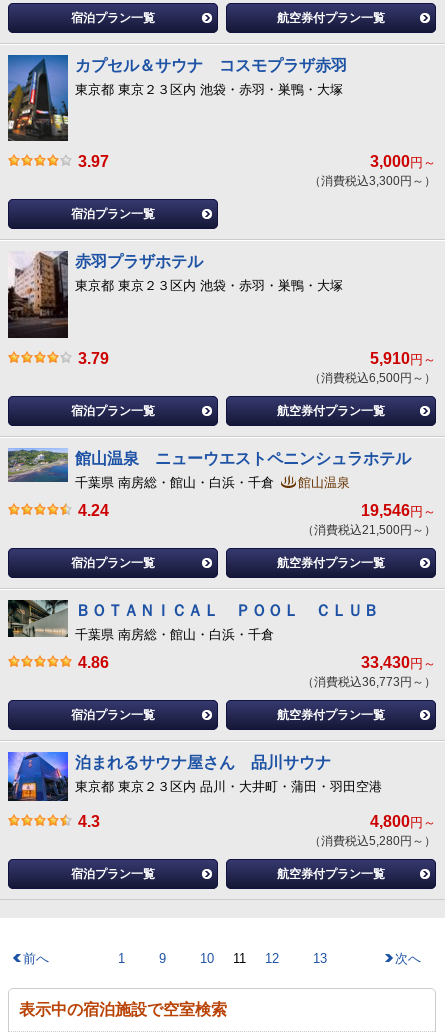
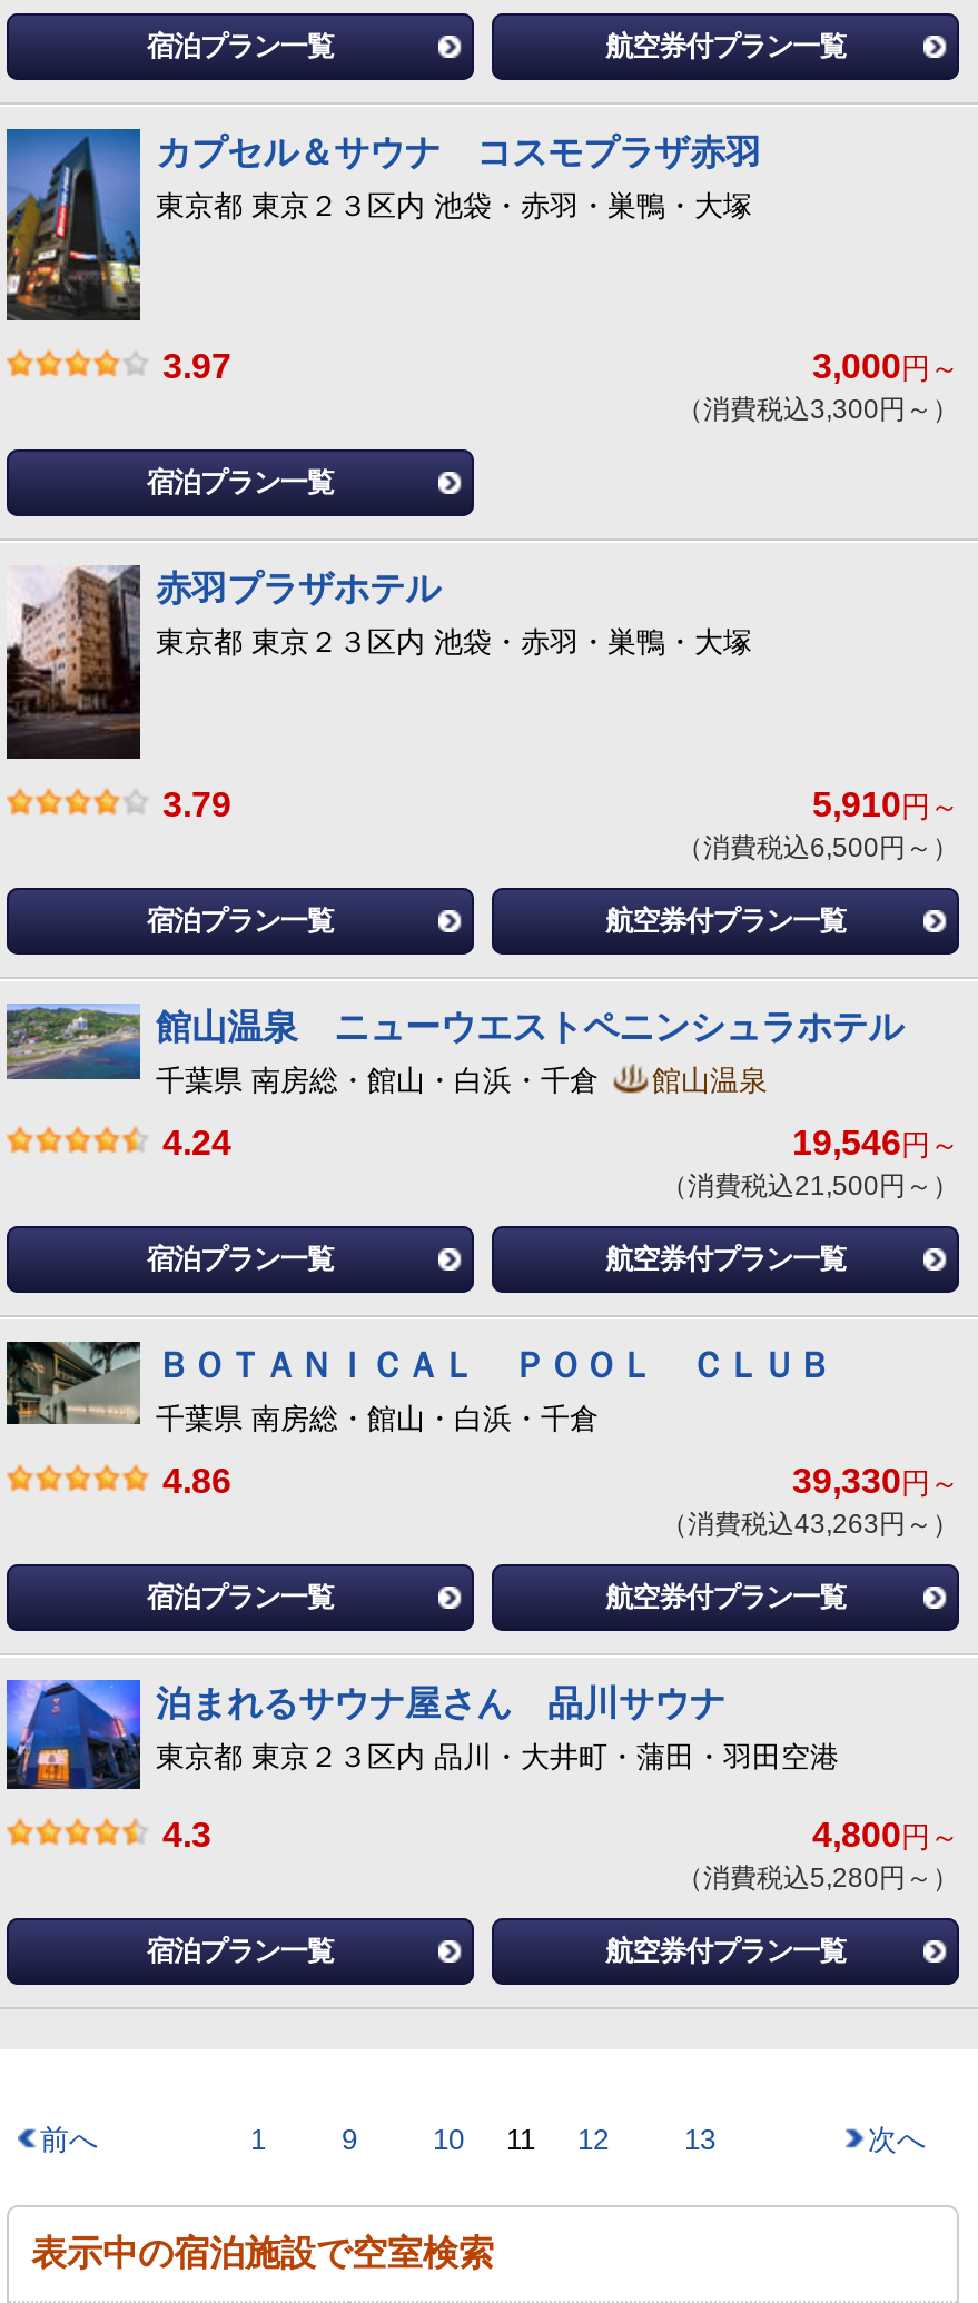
- 33,430円～
+ 39,330円～

- （消費税込36,773円～）
+ （消費税込43,263円～）
